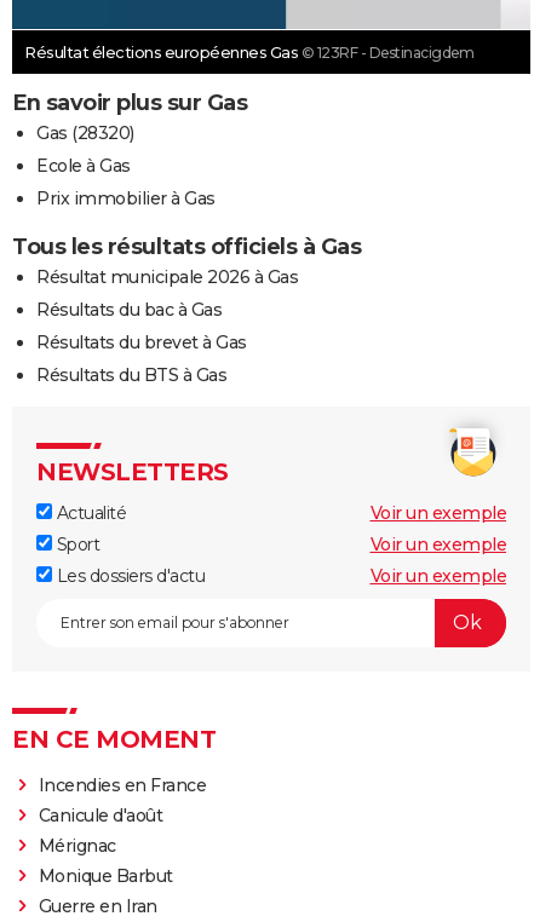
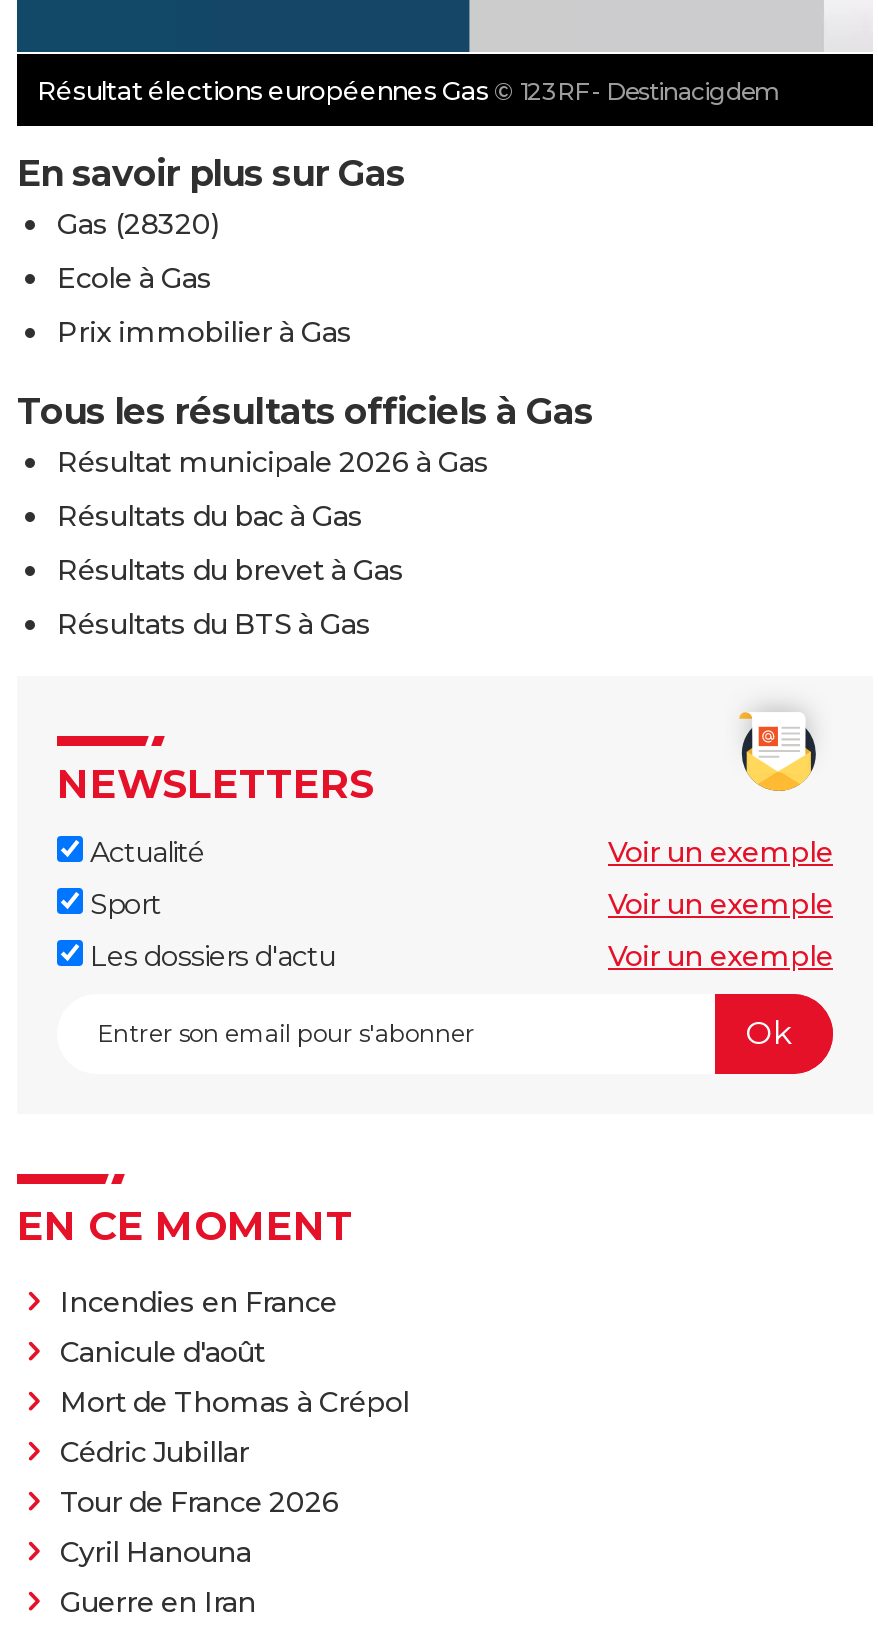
- Mérignac
- Monique Barbut
+ Mort de Thomas à Crépol
+ Cédric Jubillar
+ Tour de France 2026
+ Cyril Hanouna
